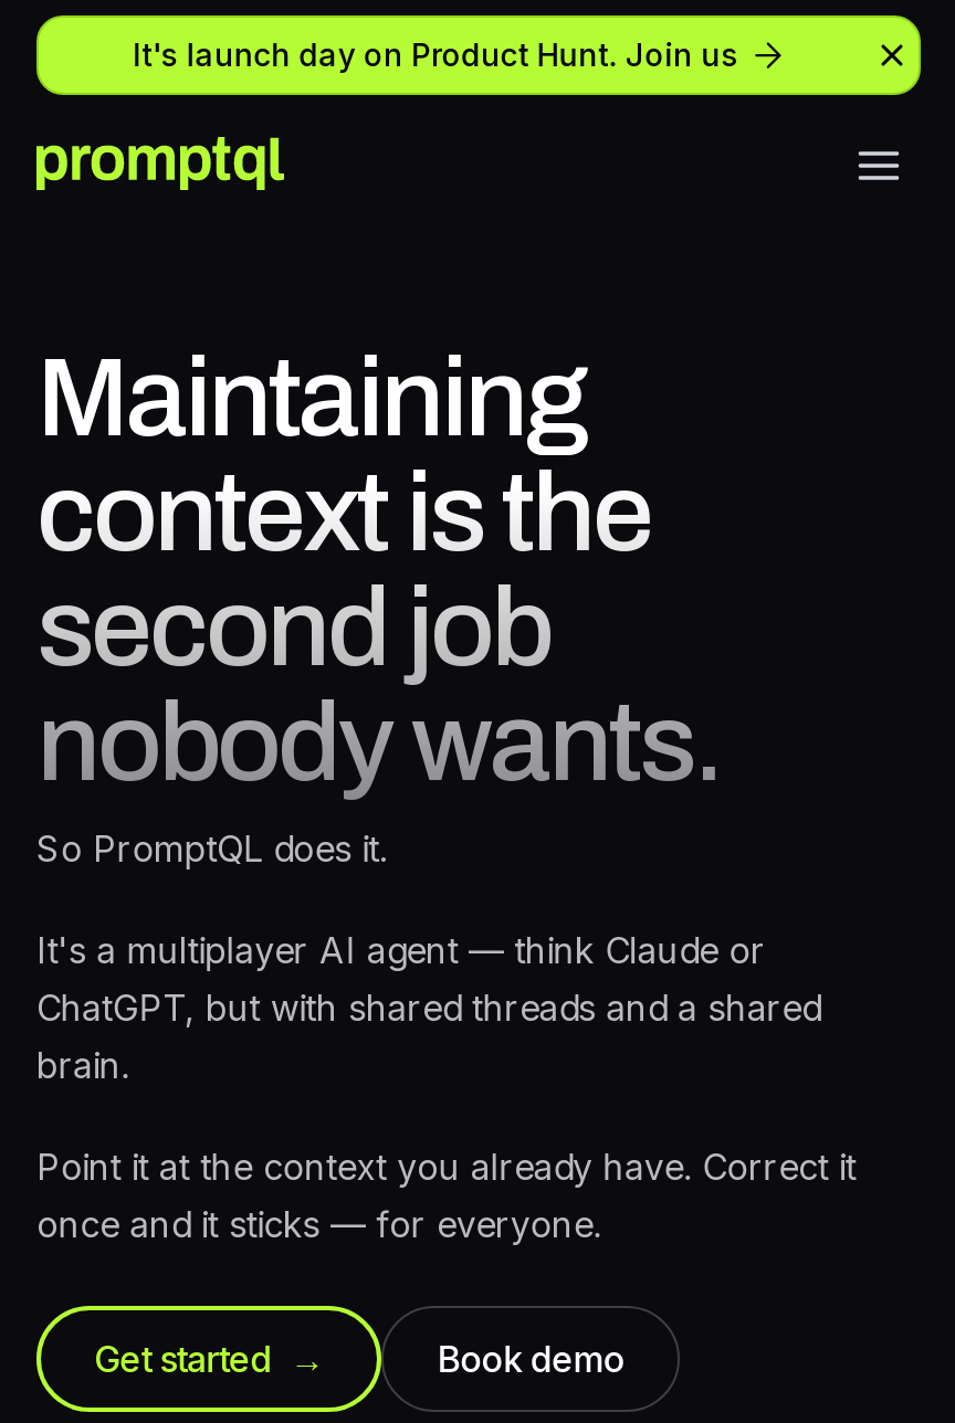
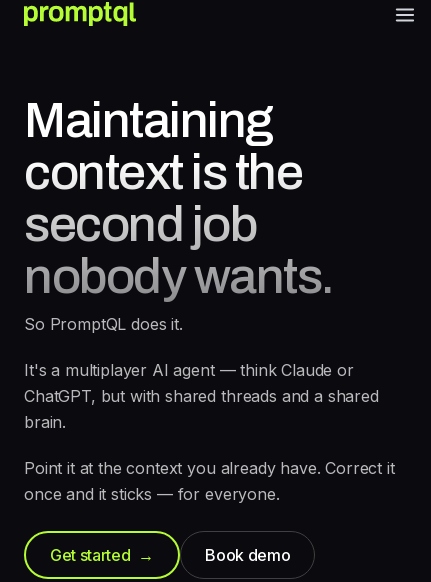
- It's launch day on Product Hunt. Join us
